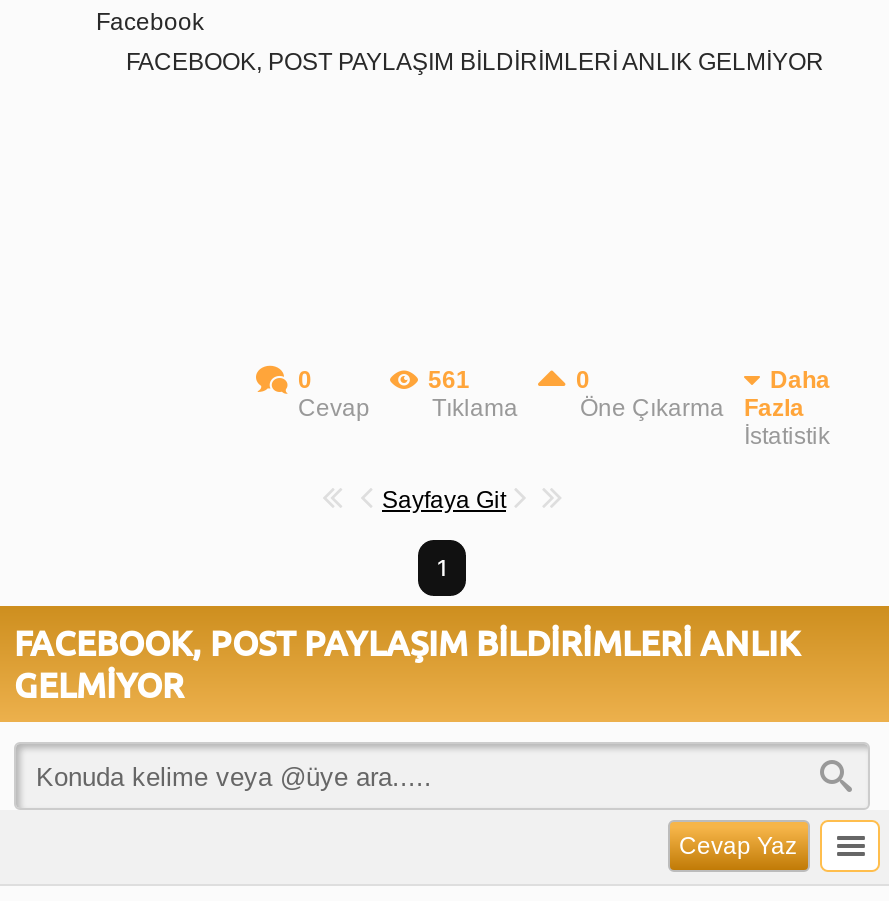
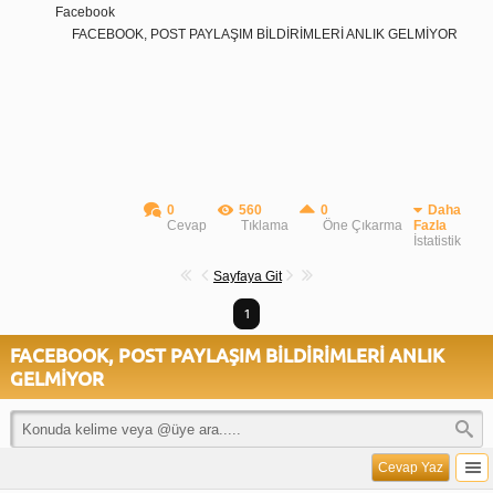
- 561
+ 560
